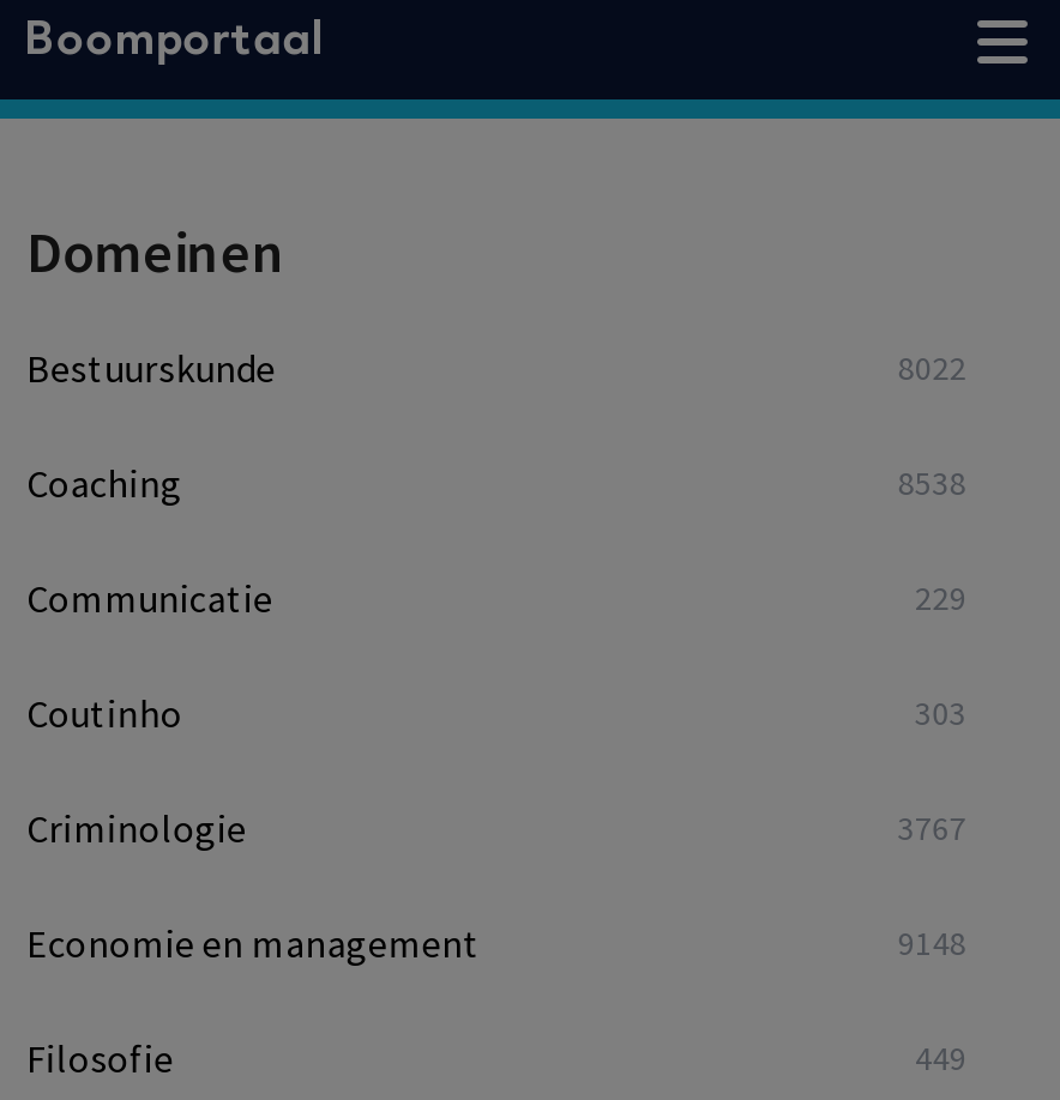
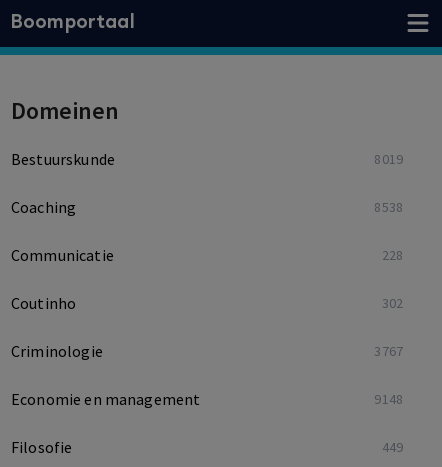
- 8022
+ 8019

- 229
+ 228

- 303
+ 302
